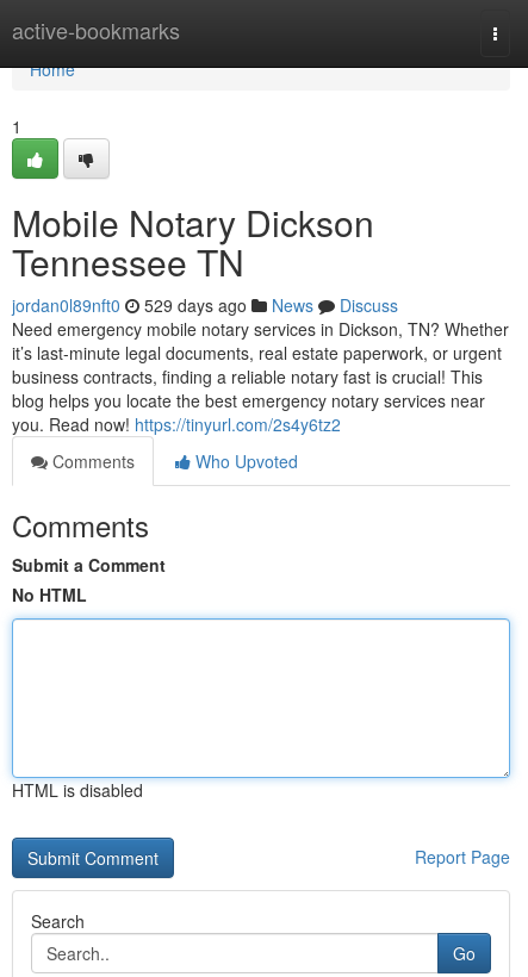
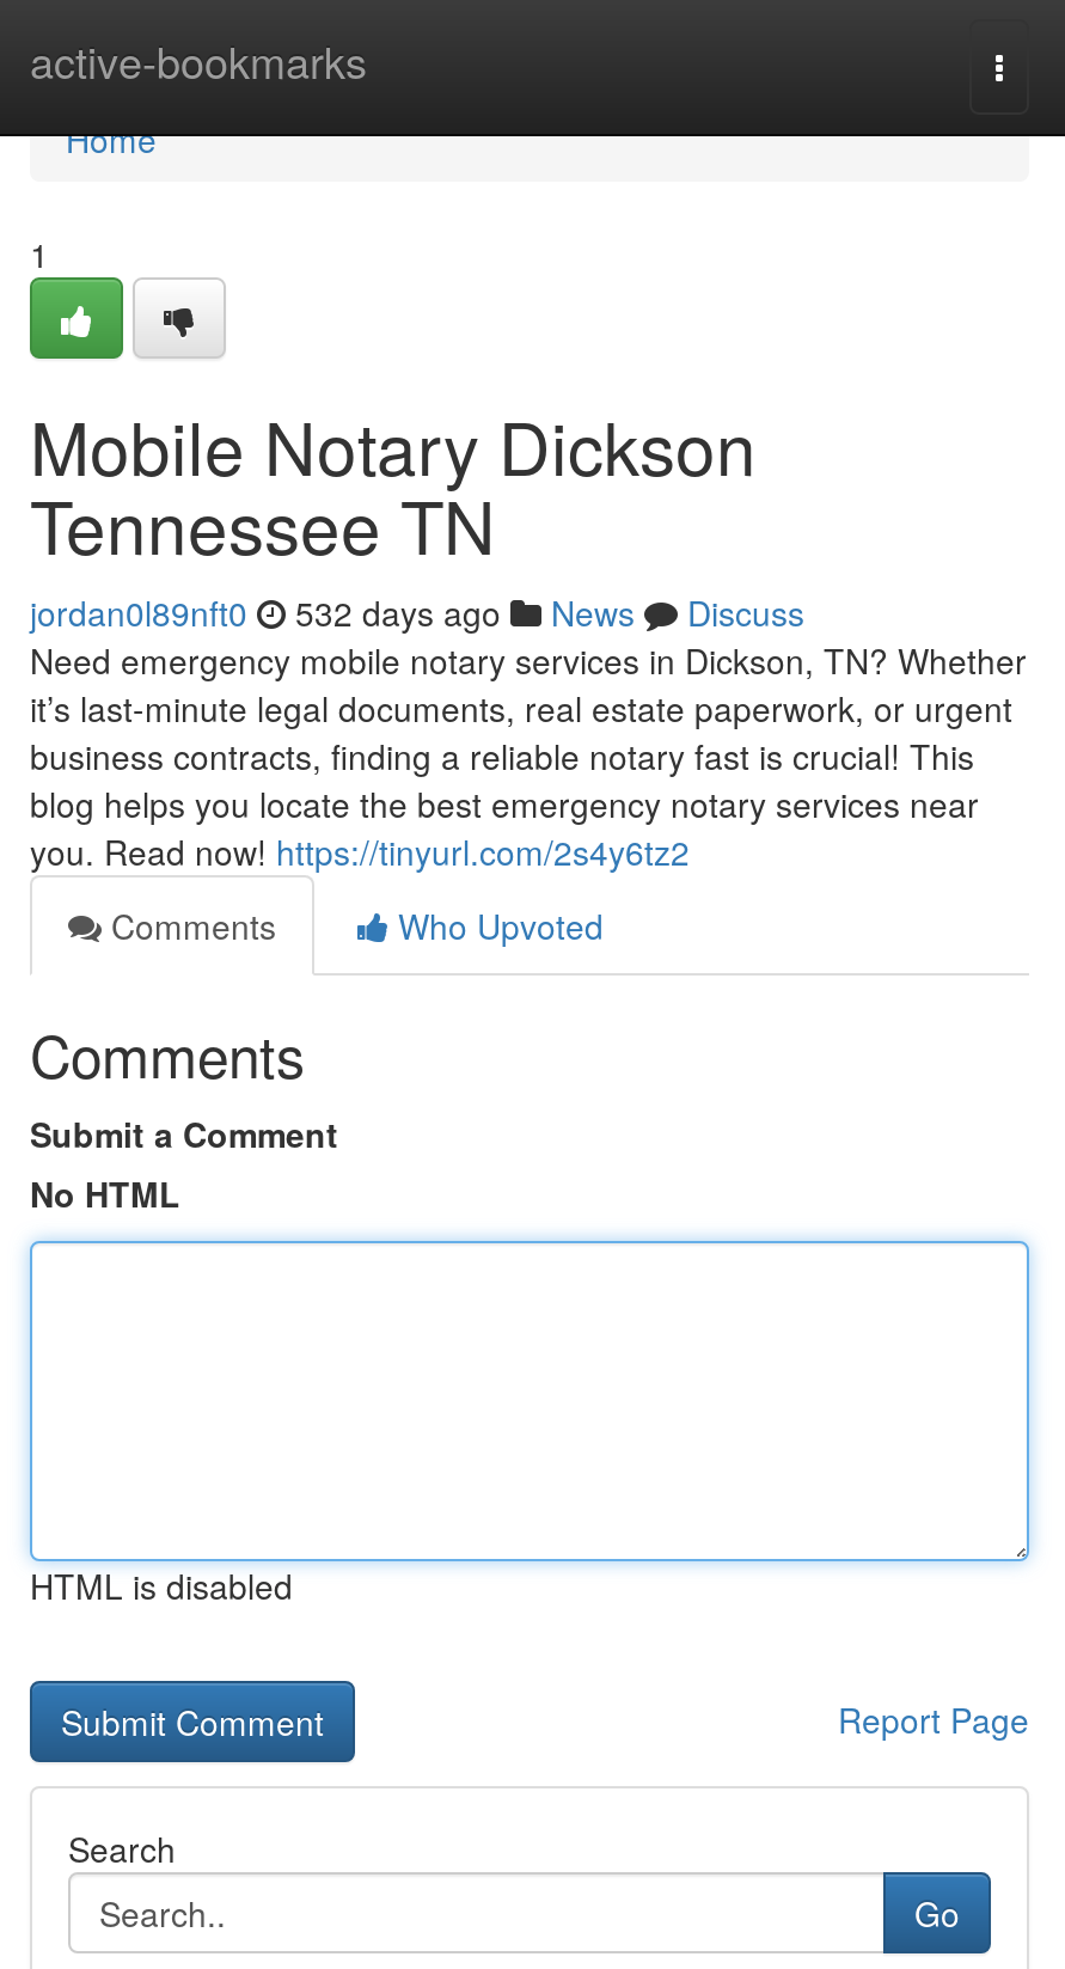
- jordan0l89nft0 529 days ago News Discuss
+ jordan0l89nft0 532 days ago News Discuss
